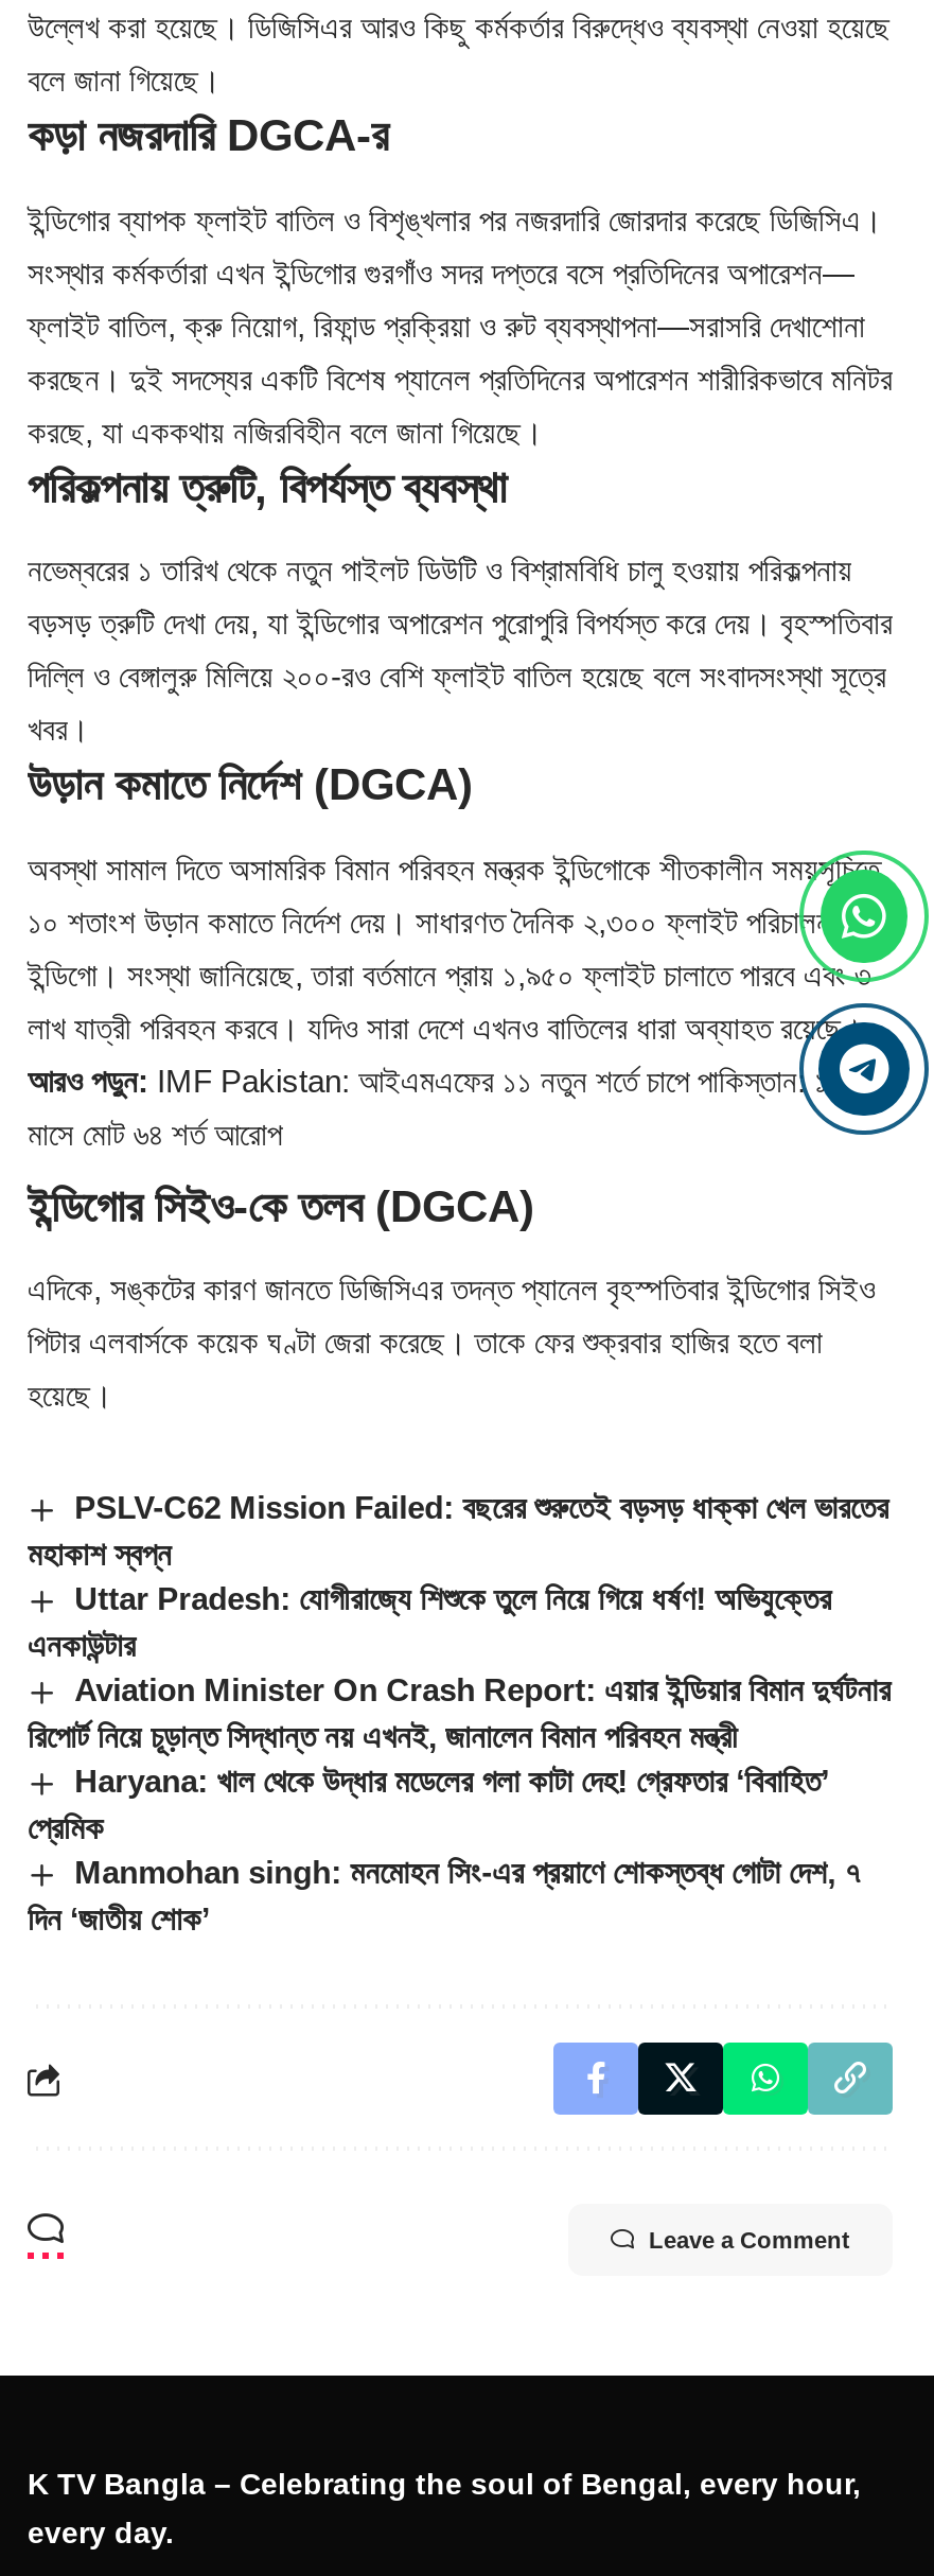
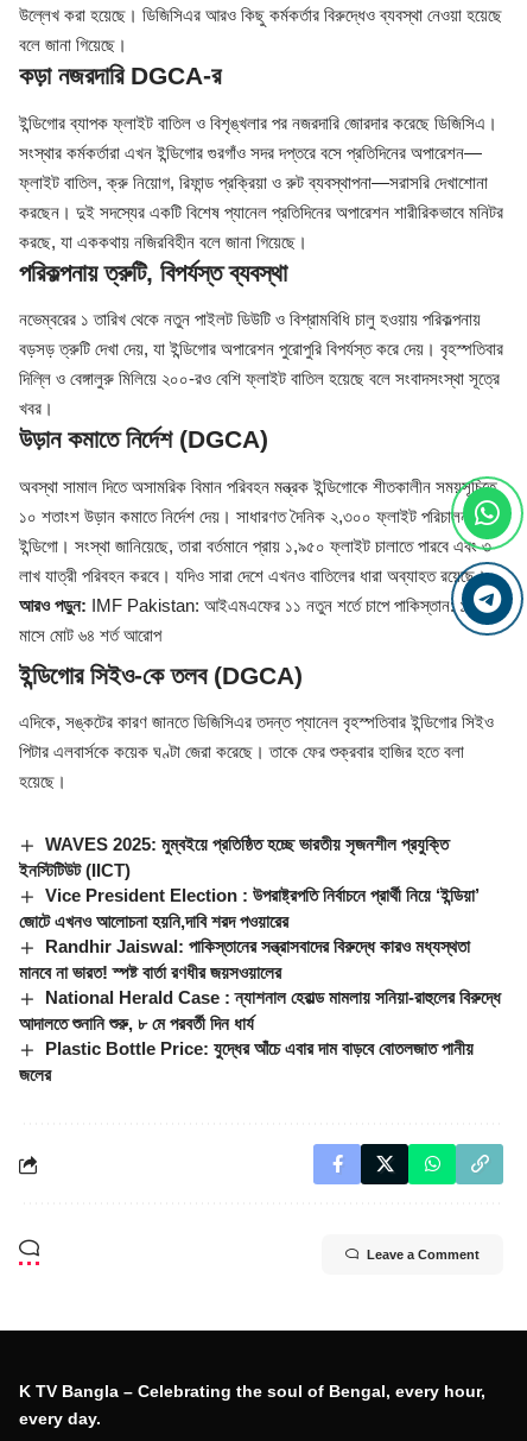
- PSLV-C62 Mission Failed: বছরের শুরুতেই বড়সড় ধাক্কা খেল ভারতের
- মহাকাশ স্বপ্ন
- Uttar Pradesh: যোগীরাজ্যে শিশুকে তুলে নিয়ে গিয়ে ধর্ষণ! অভিযুক্তের
- এনকাউন্টার
- Aviation Minister On Crash Report: এয়ার ইন্ডিয়ার বিমান দুর্ঘটনার
- রিপোর্ট নিয়ে চূড়ান্ত সিদ্ধান্ত নয় এখনই, জানালেন বিমান পরিবহন মন্ত্রী
- Haryana: খাল থেকে উদ্ধার মডেলের গলা কাটা দেহ! গ্রেফতার ‘বিবাহিত’
- প্রেমিক
- Manmohan singh: মনমোহন সিং-এর প্রয়াণে শোকস্তব্ধ গোটা দেশ, ৭
- দিন ‘জাতীয় শোক’
+ WAVES 2025: মুম্বইয়ে প্রতিষ্ঠিত হচ্ছে ভারতীয় সৃজনশীল প্রযুক্তি
+ ইনস্টিটিউট (IICT)
+ Vice President Election : উপরাষ্ট্রপতি নির্বাচনে প্রার্থী নিয়ে ‘ইন্ডিয়া’
+ জোটে এখনও আলোচনা হয়নি,দাবি শরদ পওয়ারের
+ Randhir Jaiswal: পাকিস্তানের সন্ত্রাসবাদের বিরুদ্ধে কারও মধ্যস্থতা
+ মানবে না ভারত! স্পষ্ট বার্তা রণধীর জয়সওয়ালের
+ National Herald Case : ন্যাশনাল হেরাল্ড মামলায় সনিয়া-রাহুলের বিরুদ্ধে
+ আদালতে শুনানি শুরু, ৮ মে পরবর্তী দিন ধার্য
+ Plastic Bottle Price: যুদ্ধের আঁচে এবার দাম বাড়বে বোতলজাত পানীয়
+ জলের
